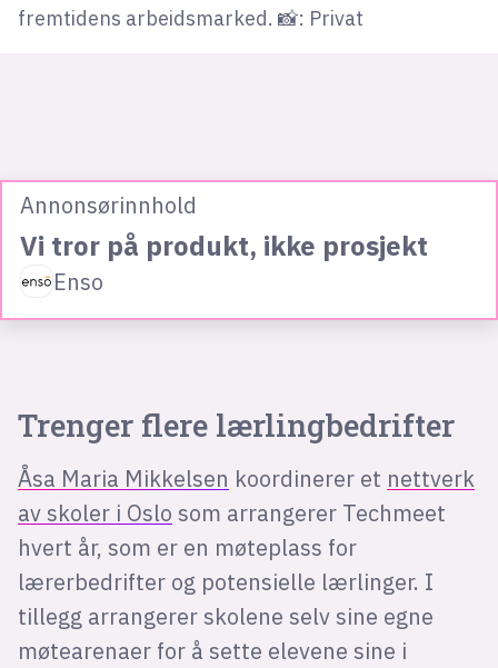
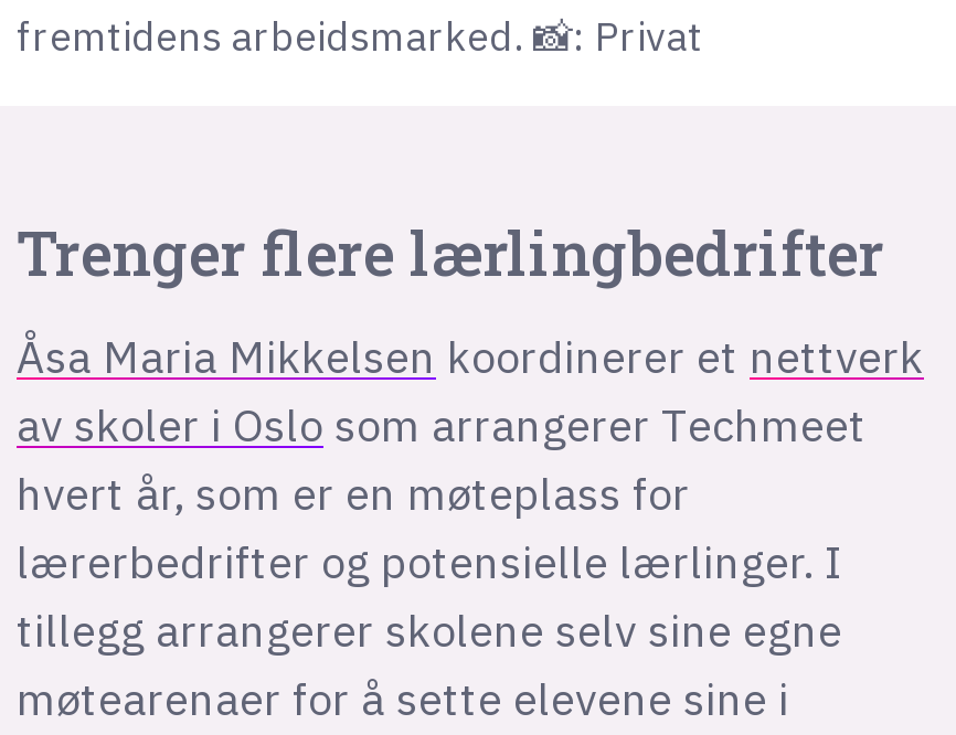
- [image]
- Annonsørinnhold
- Vi tror på produkt, ikke prosjekt
- Enso
